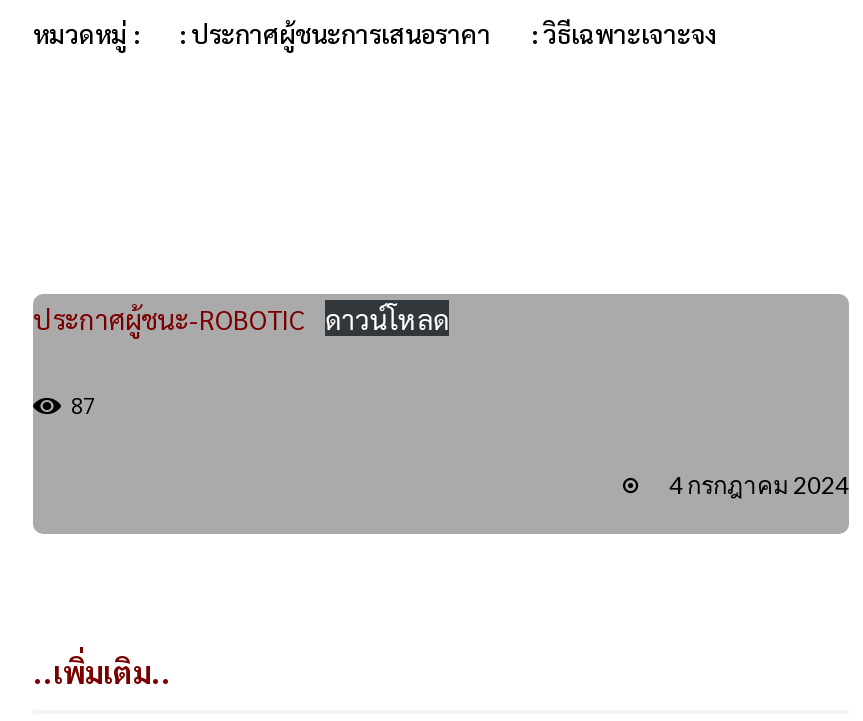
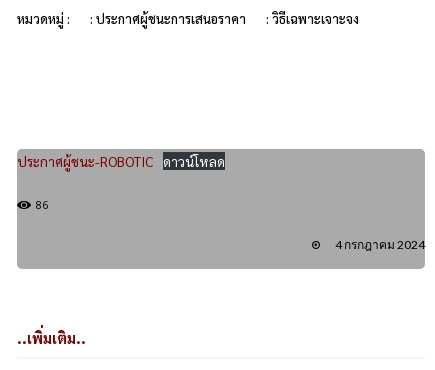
- 87
+ 86
